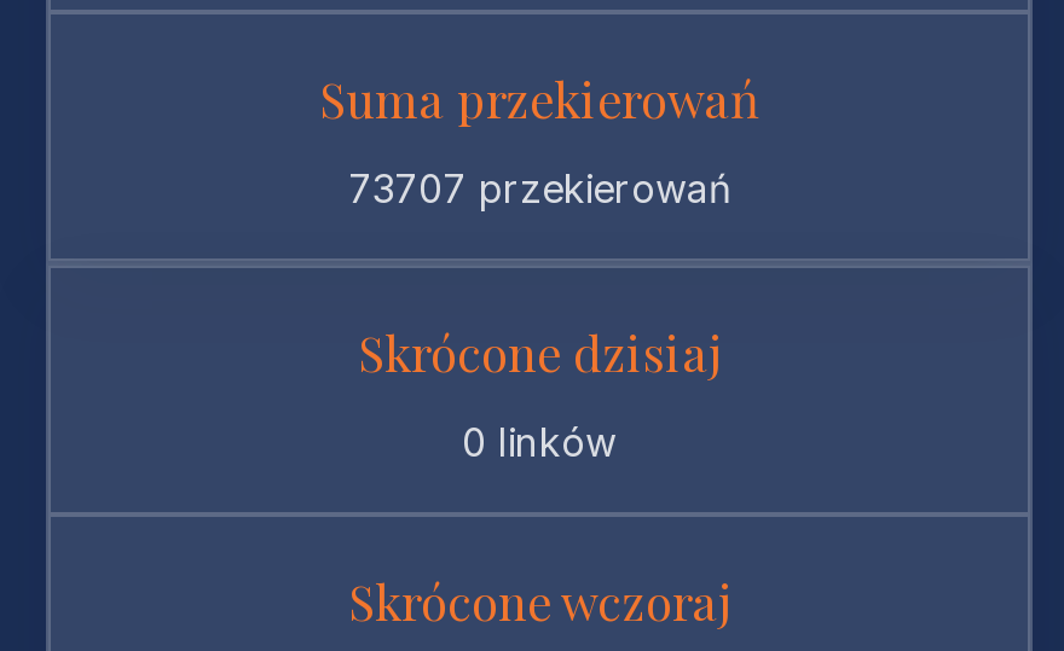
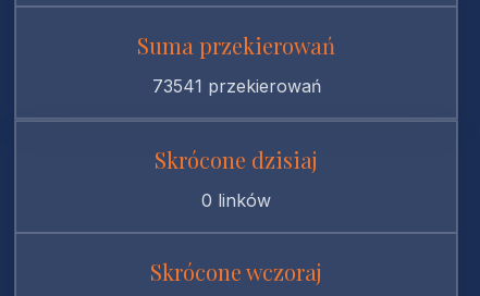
- 73707 przekierowań
+ 73541 przekierowań
